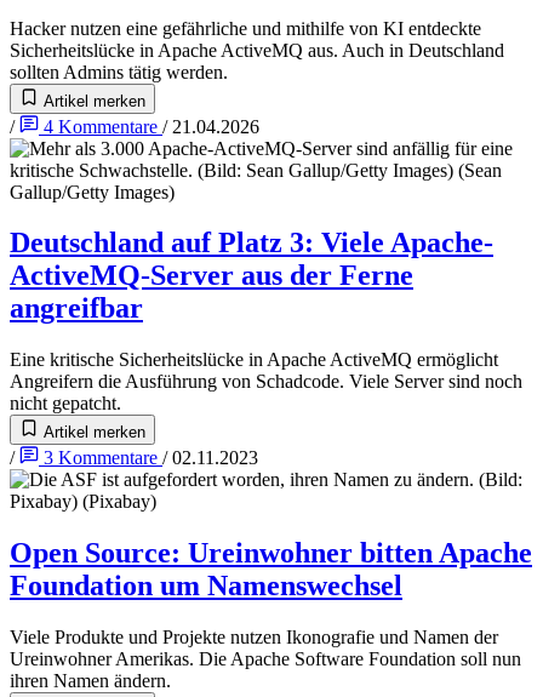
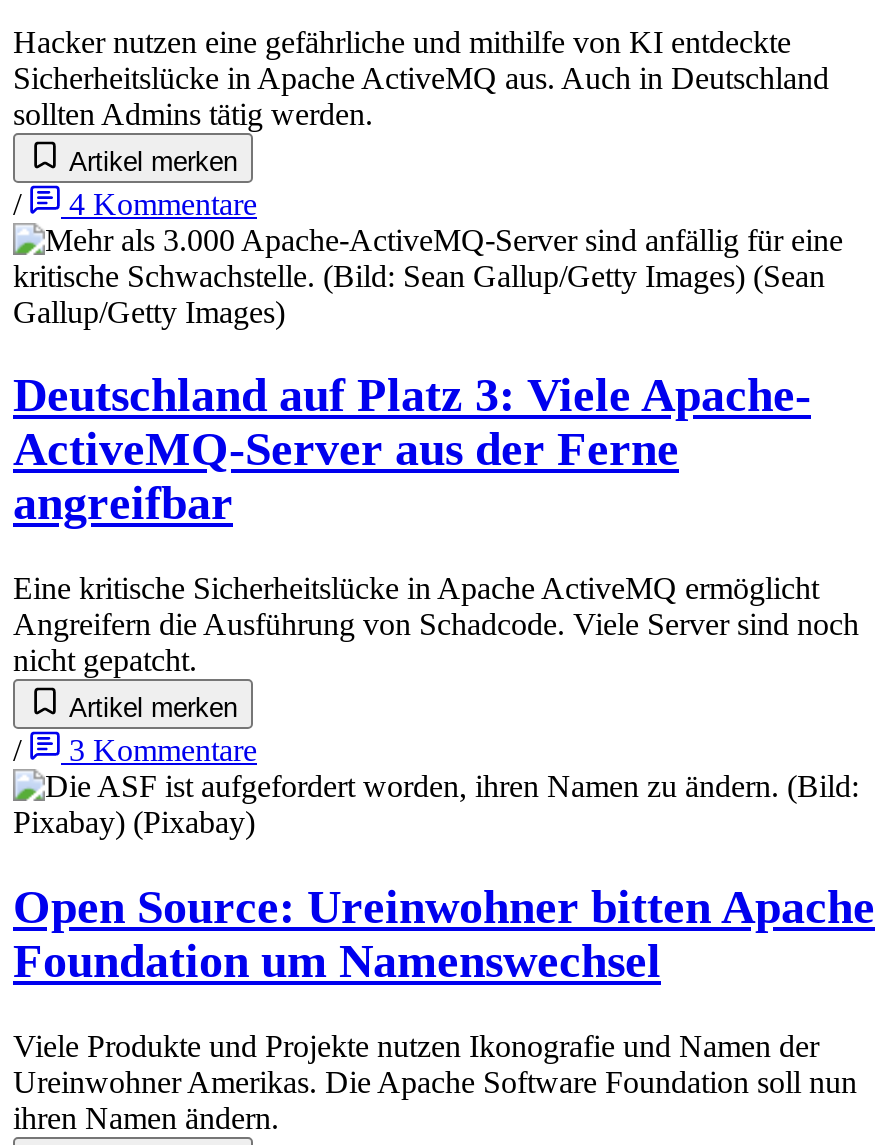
- 4 Kommentare / 21.04.2026
+ 4 Kommentare

- 3 Kommentare / 02.11.2023
+ 3 Kommentare
